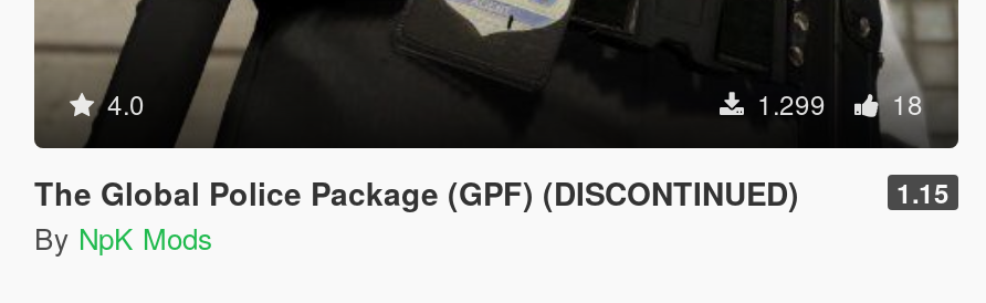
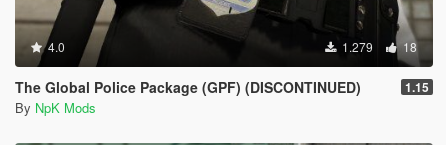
- 1.299 18
+ 1.279 18
